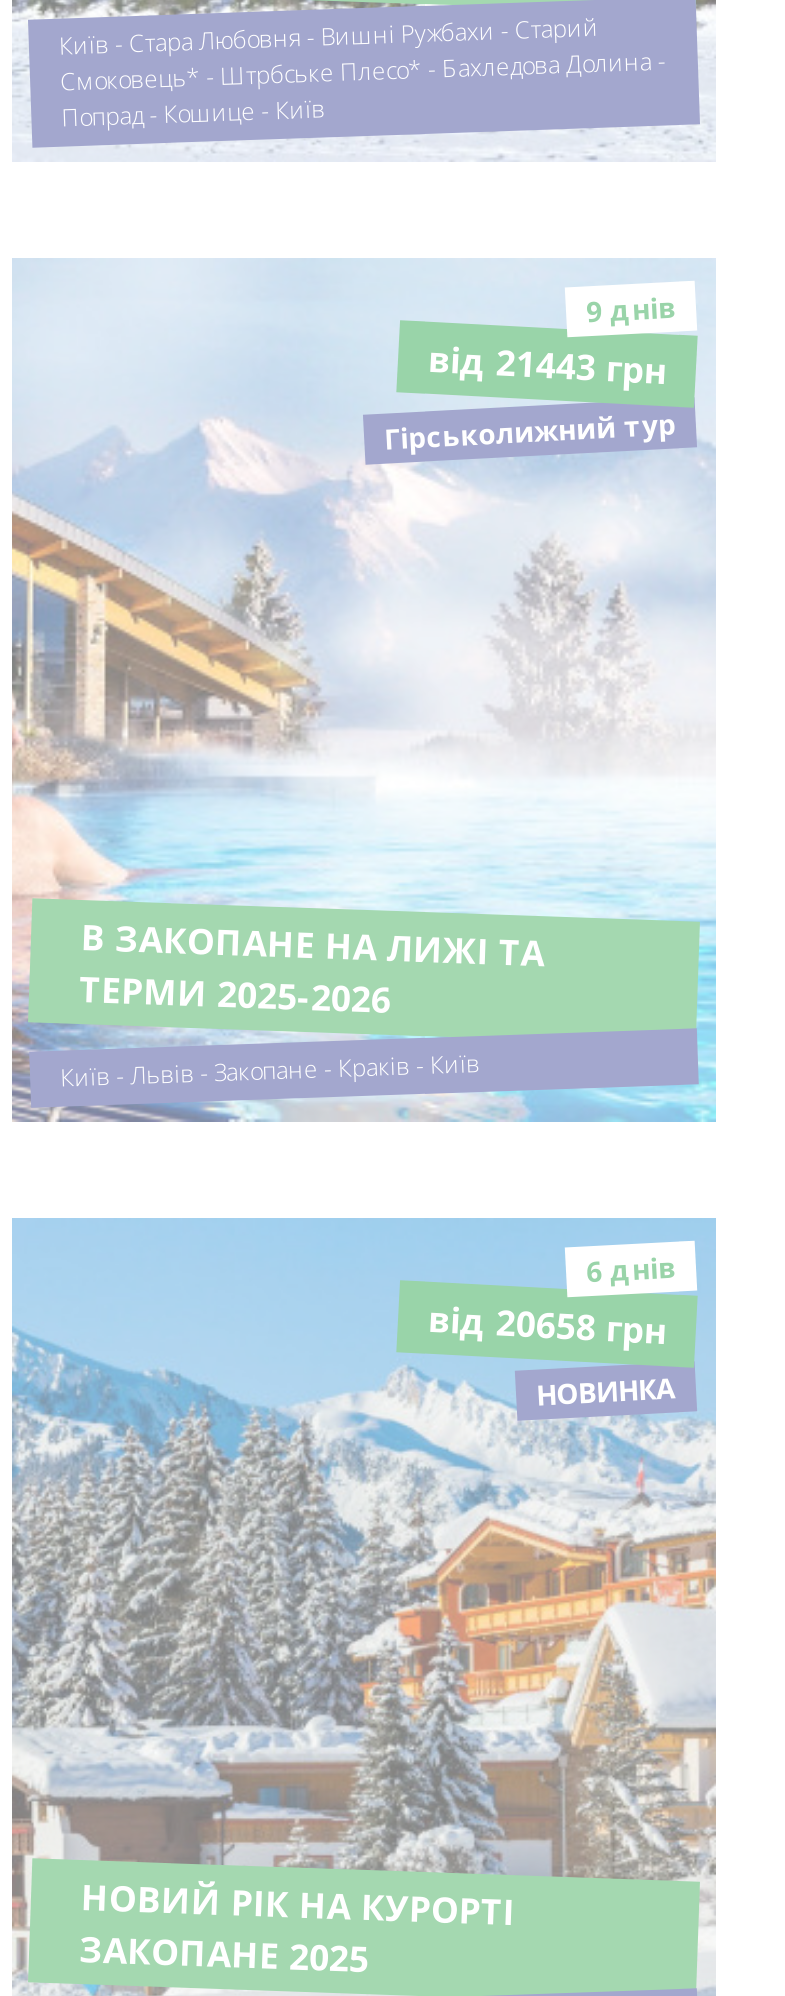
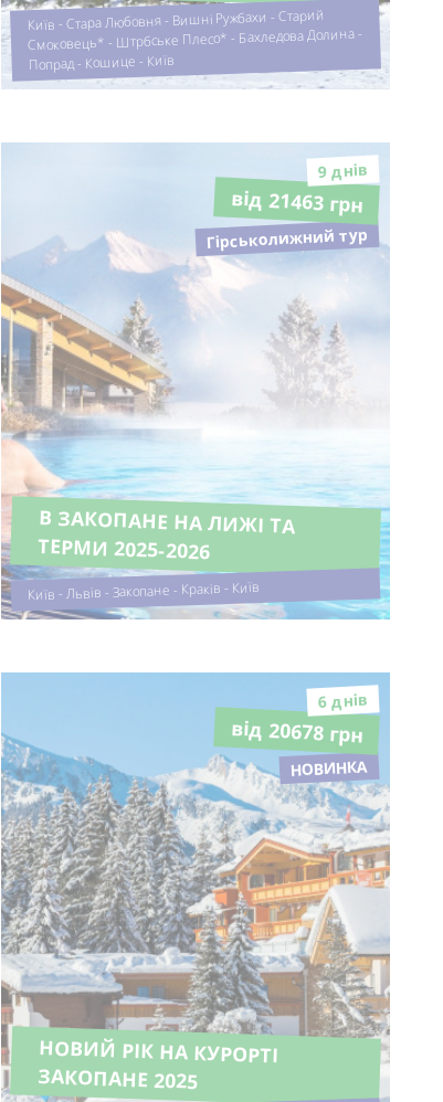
- від 21443 грн
+ від 21463 грн

- від 20658 грн
+ від 20678 грн
